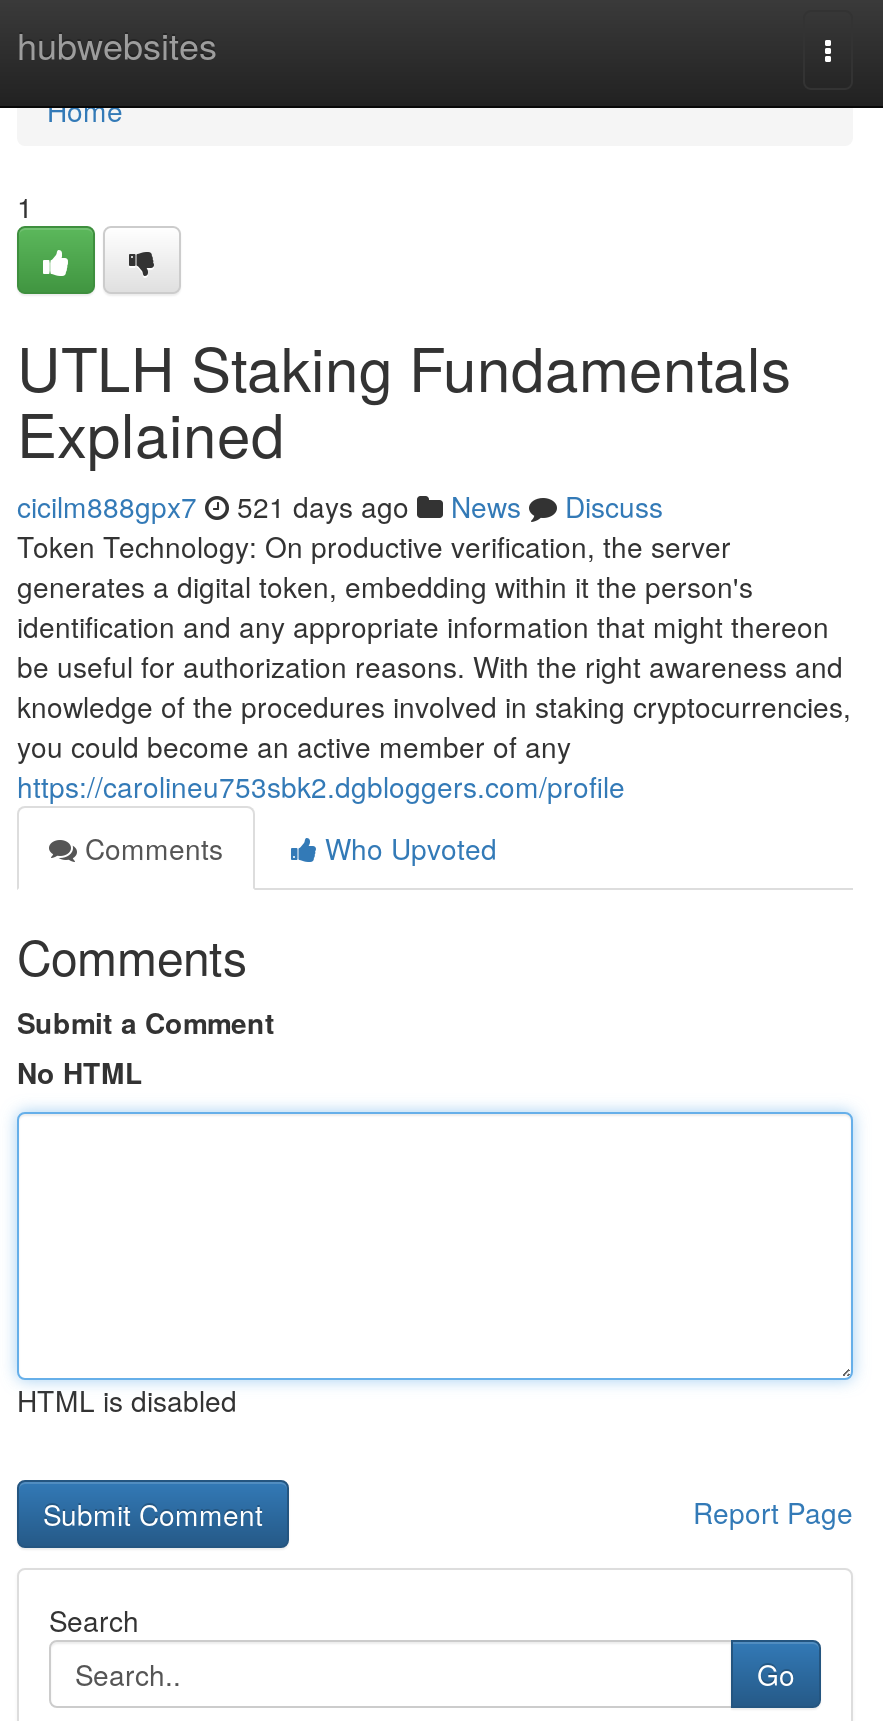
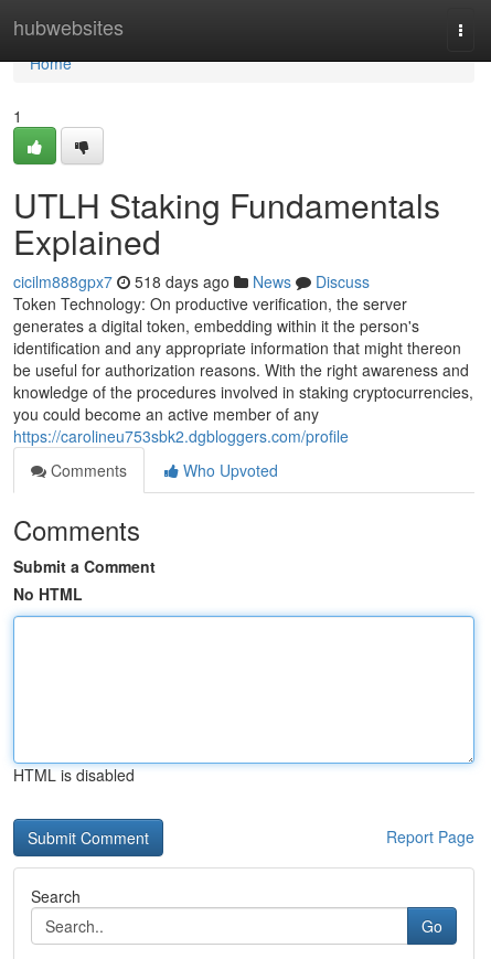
- cicilm888gpx7 521 days ago News Discuss
+ cicilm888gpx7 518 days ago News Discuss
